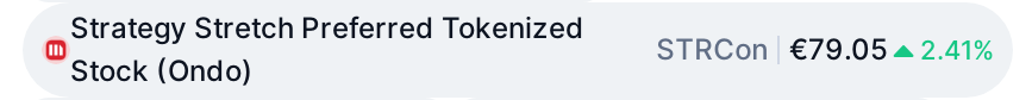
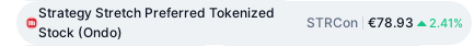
- STRCon €79.05 2.41%
+ STRCon €78.93 2.41%
